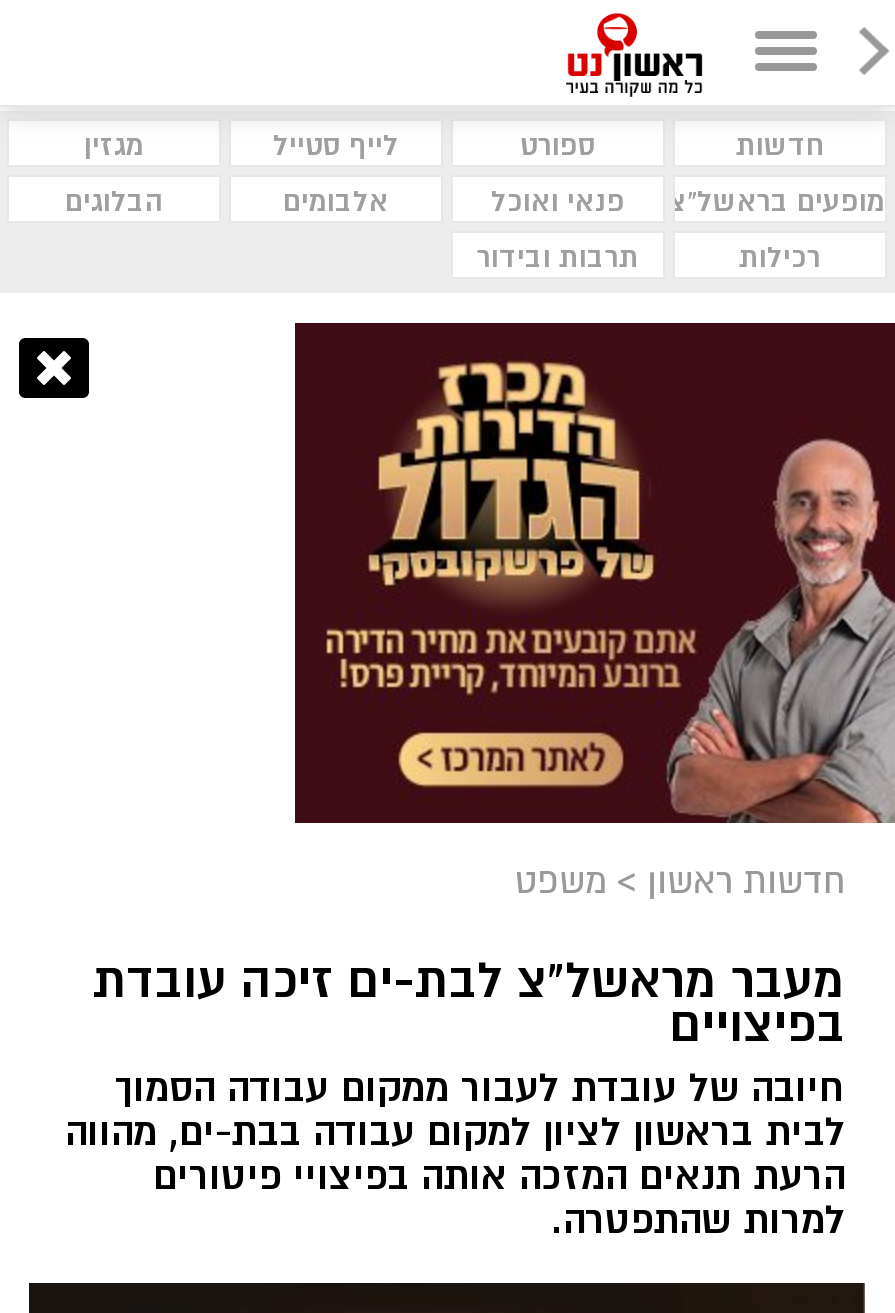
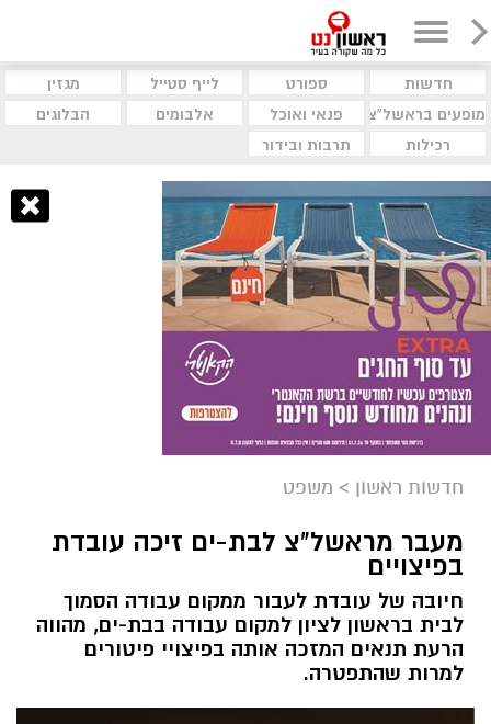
- [image]
+ [image]
